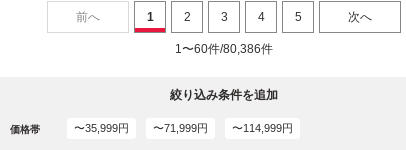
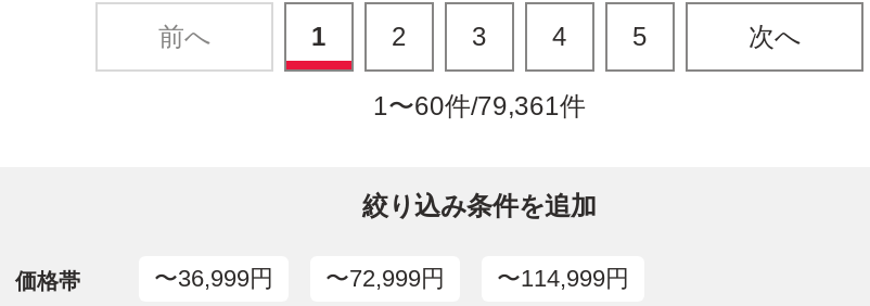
- 1〜60件/80,386件
+ 1〜60件/79,361件

- 〜35,999円
+ 〜36,999円

- 〜71,999円
+ 〜72,999円
